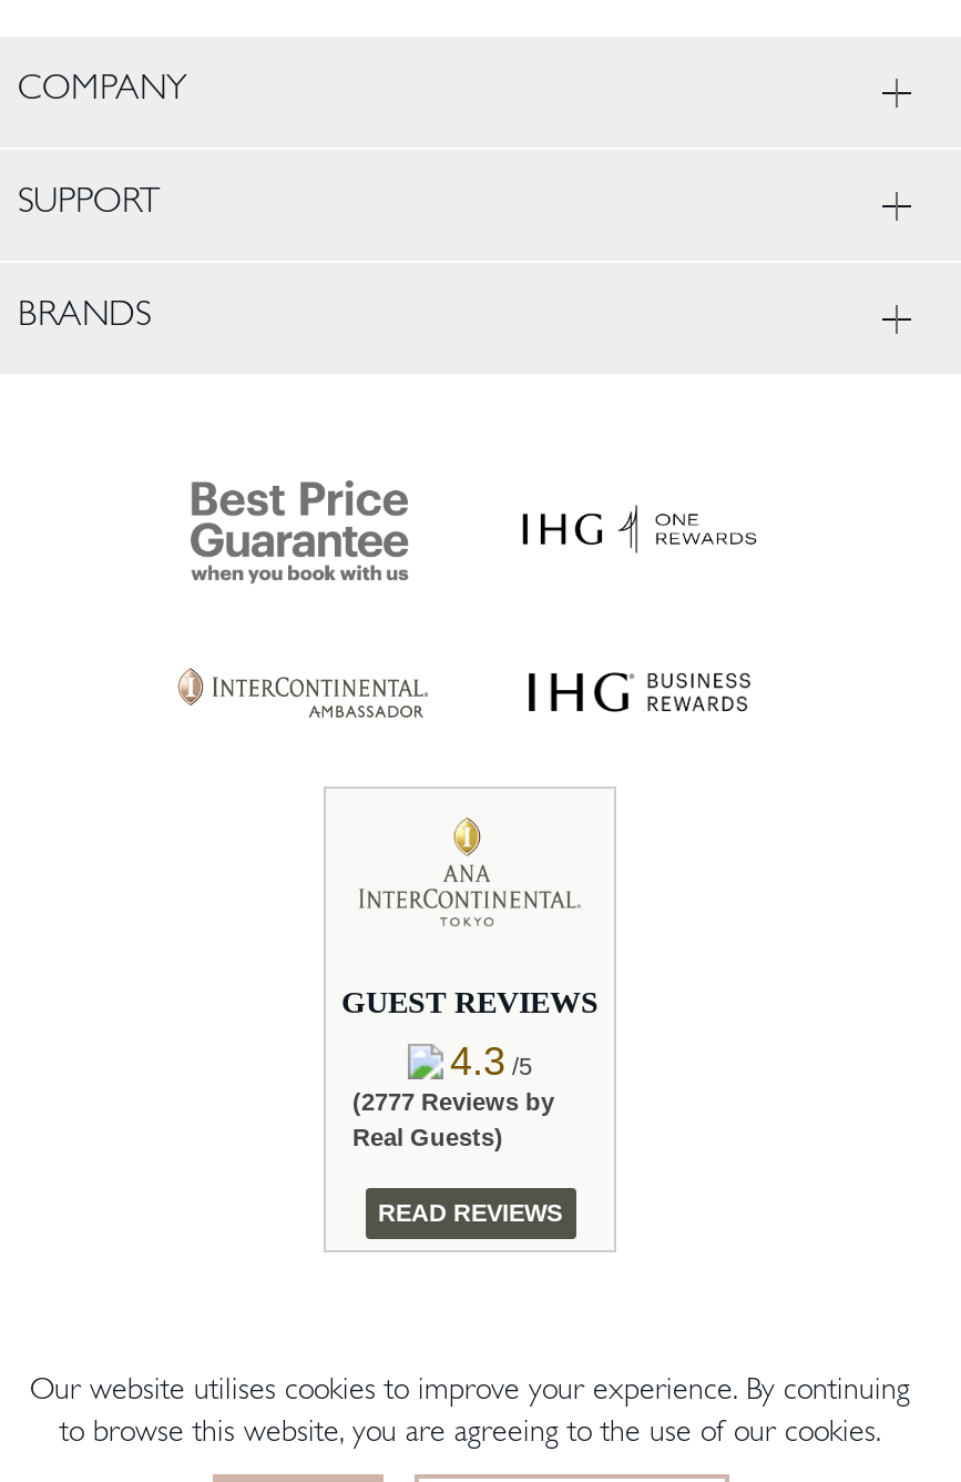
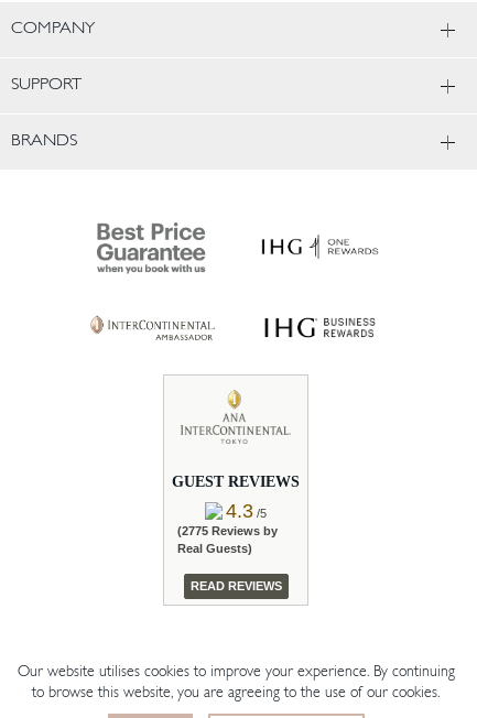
- (2777 Reviews by
+ (2775 Reviews by
